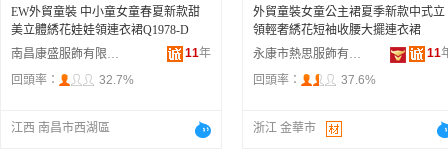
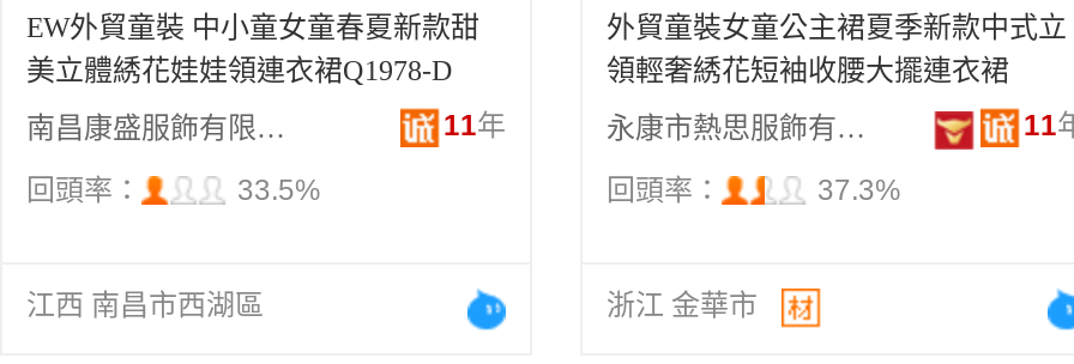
- 32.7%
+ 33.5%

- 37.6%
+ 37.3%
